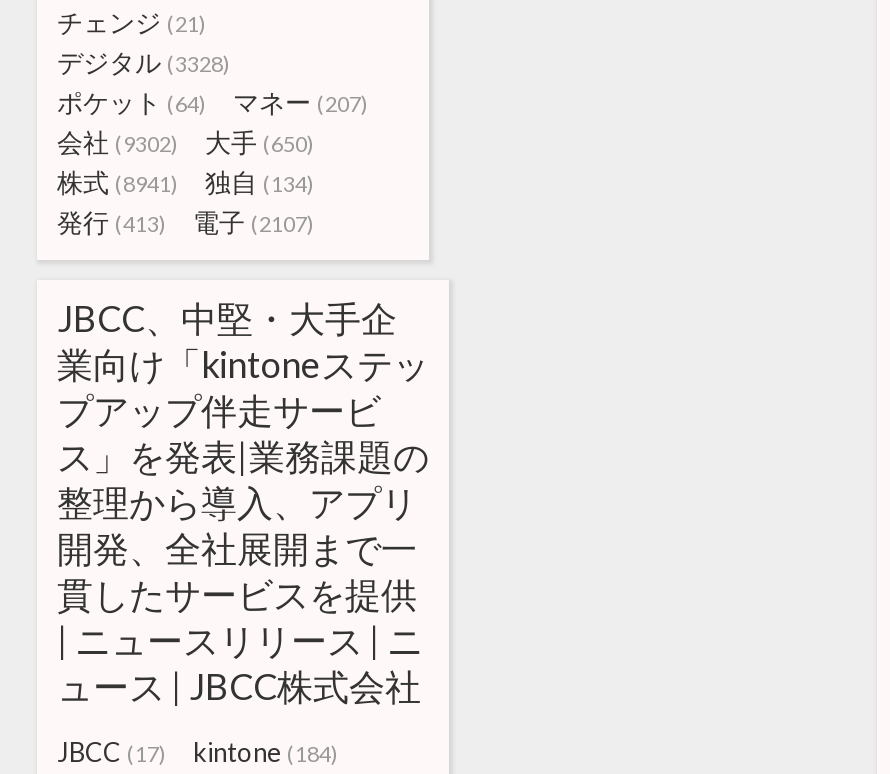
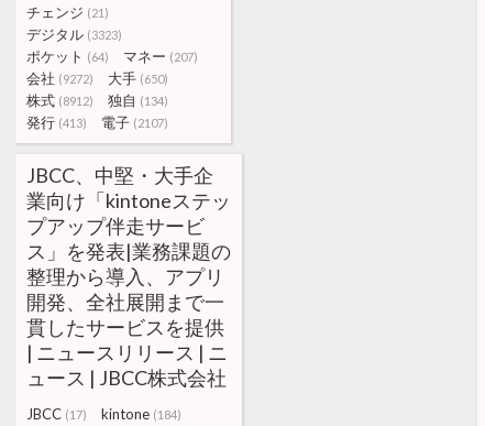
- デジタル (3328)
+ デジタル (3323)

- 会社 (9302) 大手 (650)
+ 会社 (9272) 大手 (650)

- 株式 (8941) 独自 (134)
+ 株式 (8912) 独自 (134)
